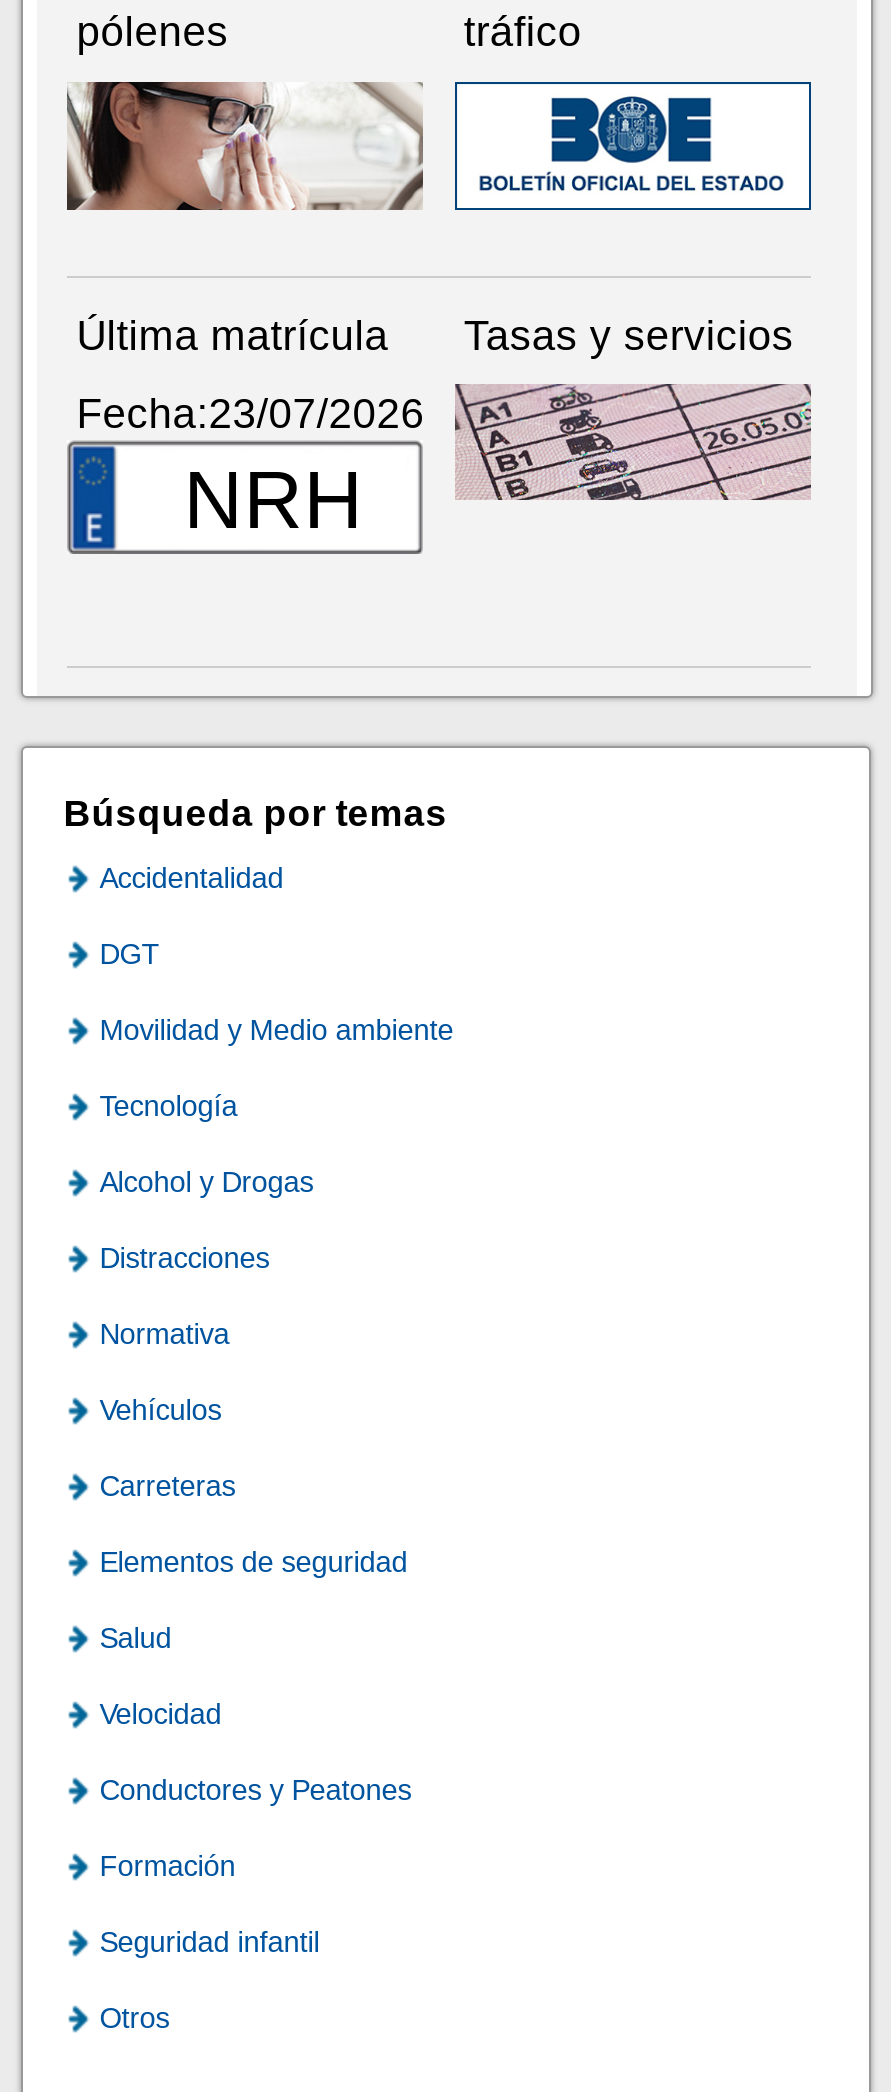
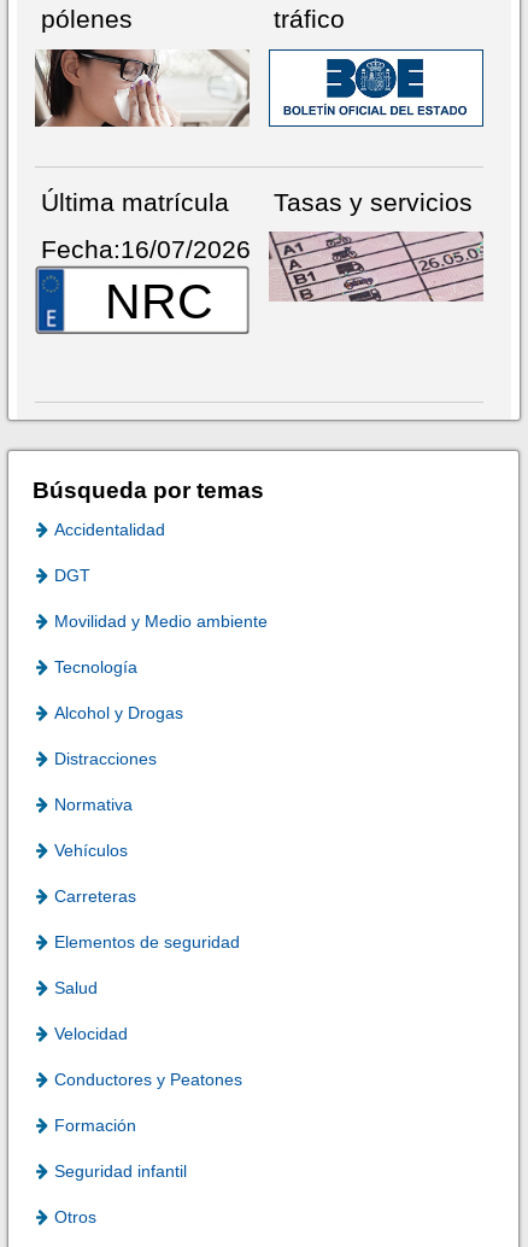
- Fecha:23/07/2026
- NRH
+ Fecha:16/07/2026
+ NRC
